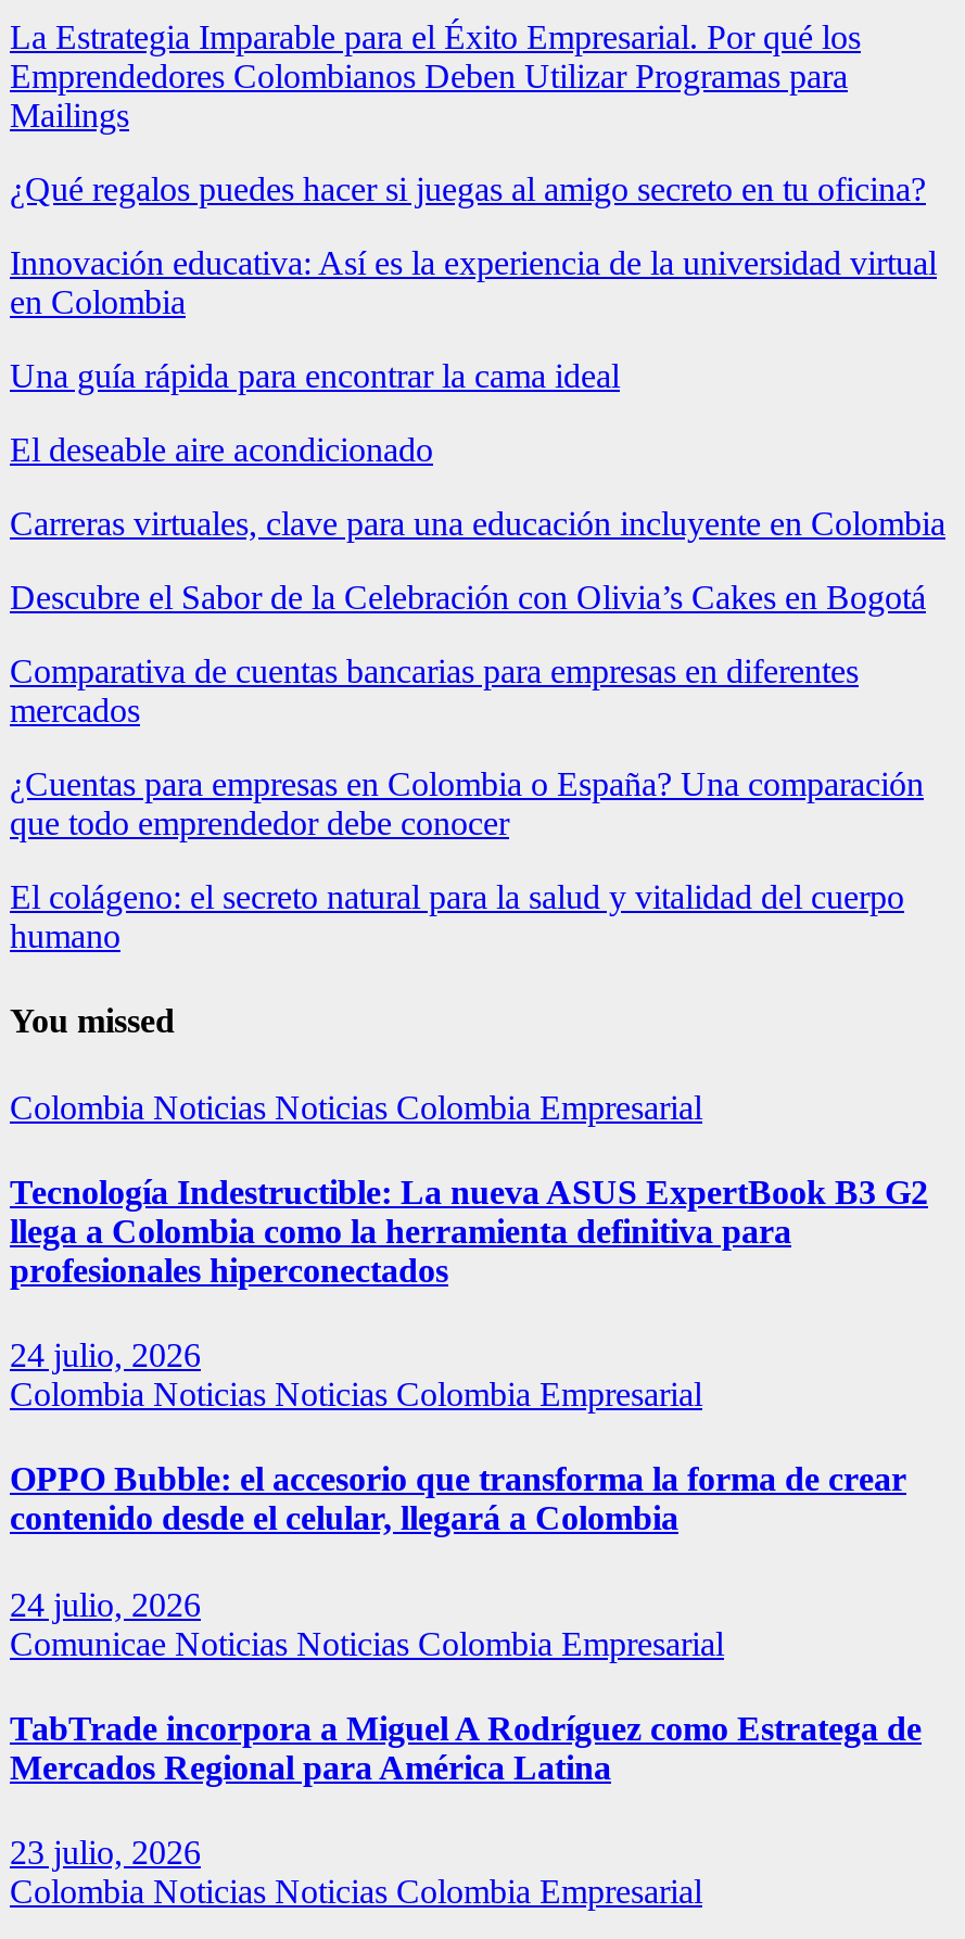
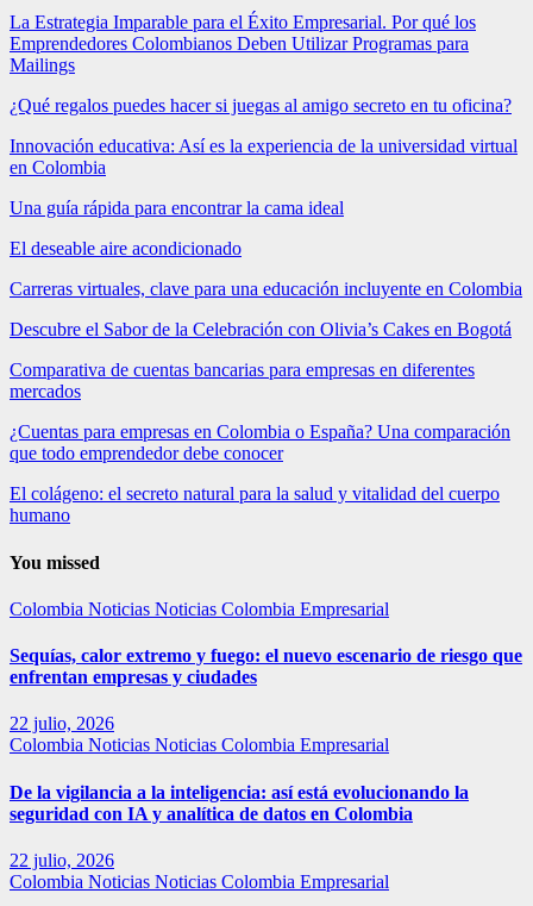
- Tecnología Indestructible: La nueva ASUS ExpertBook B3 G2
- llega a Colombia como la herramienta definitiva para
- profesionales hiperconectados
+ Sequías, calor extremo y fuego: el nuevo escenario de riesgo que
+ enfrentan empresas y ciudades

- 24 julio, 2026
+ 22 julio, 2026

- OPPO Bubble: el accesorio que transforma la forma de crear
- contenido desde el celular, llegará a Colombia
- 24 julio, 2026
- Comunicae Noticias Noticias Colombia Empresarial
- TabTrade incorpora a Miguel A Rodríguez como Estratega de
- Mercados Regional para América Latina
- 23 julio, 2026
+ De la vigilancia a la inteligencia: así está evolucionando la
+ seguridad con IA y analítica de datos en Colombia
+ 22 julio, 2026
